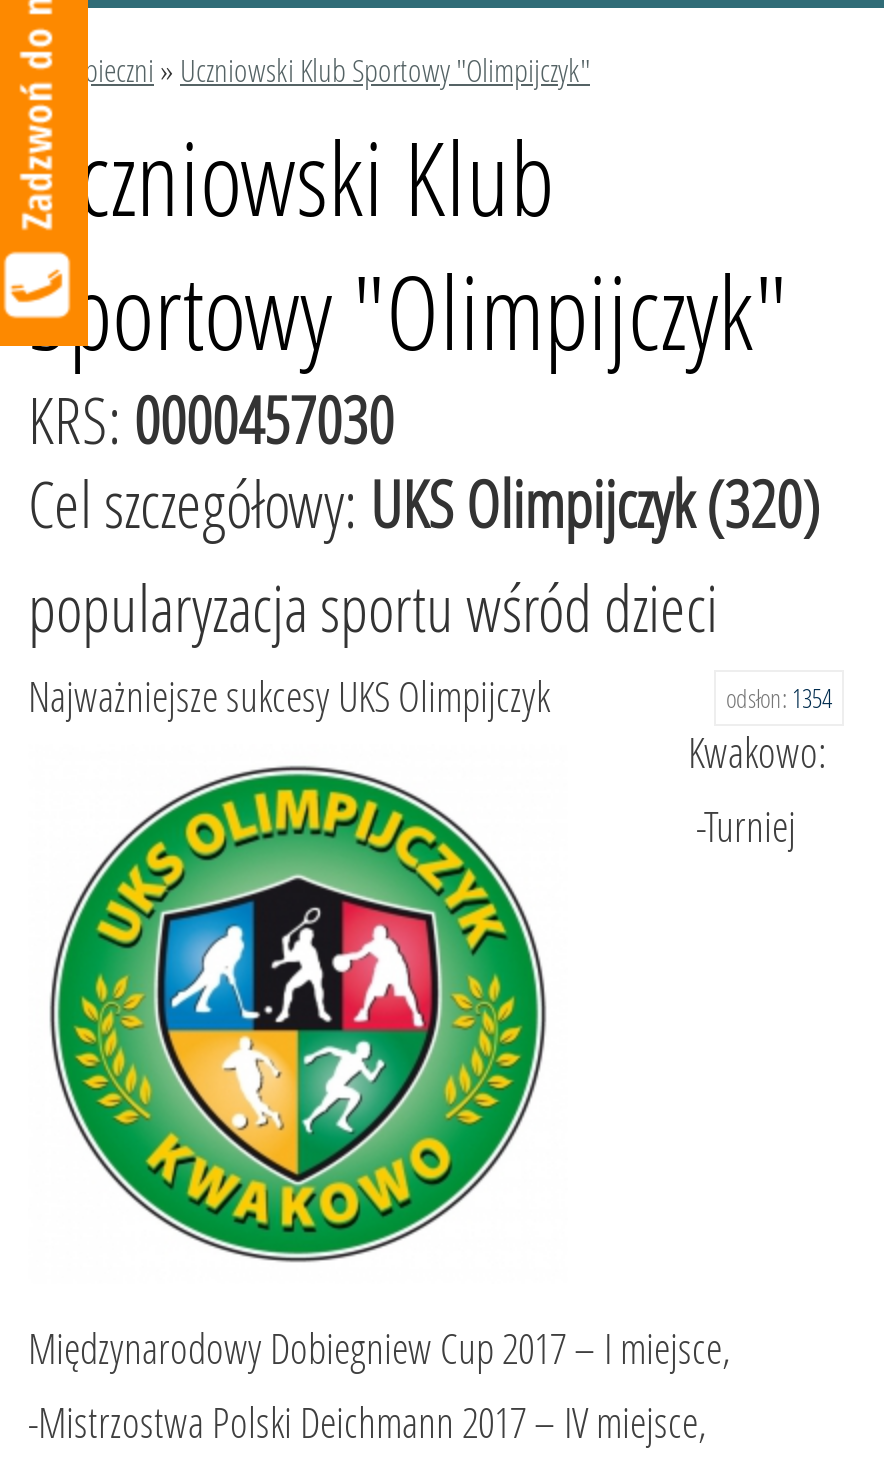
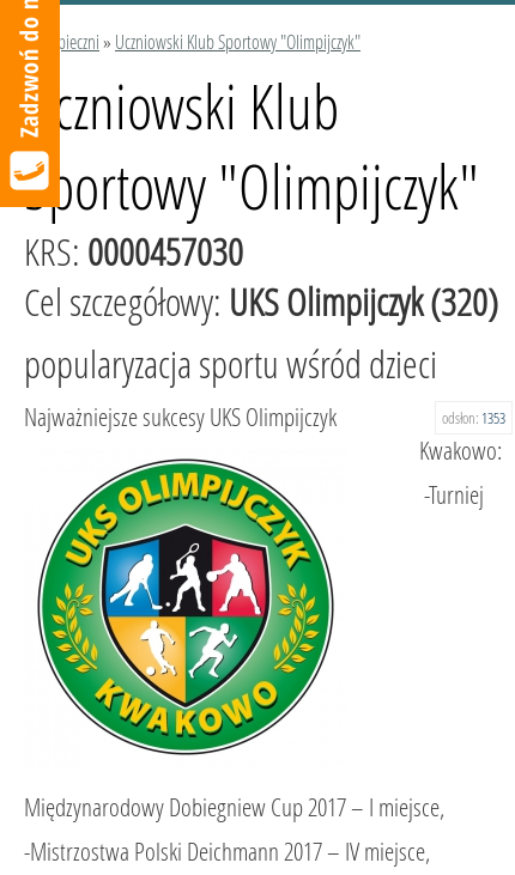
- odsłon: 1354
+ odsłon: 1353
